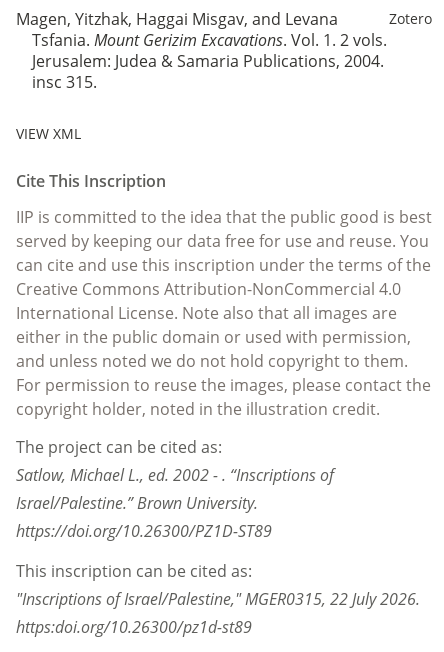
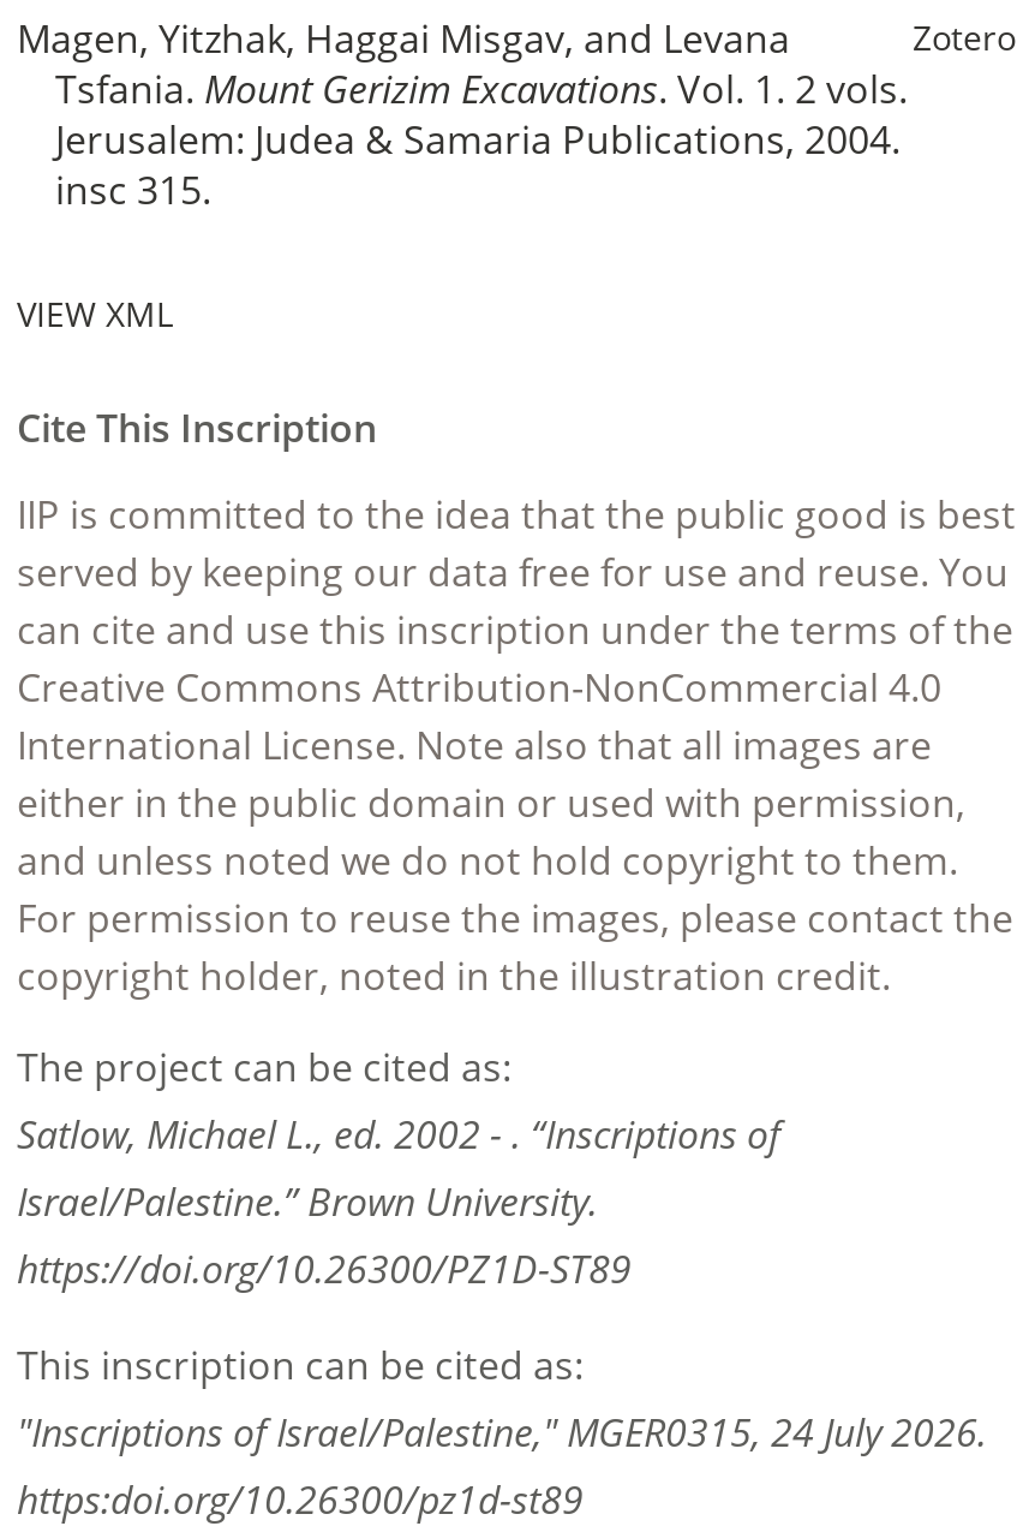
- "Inscriptions of Israel/Palestine," MGER0315, 22 July 2026.
+ "Inscriptions of Israel/Palestine," MGER0315, 24 July 2026.
